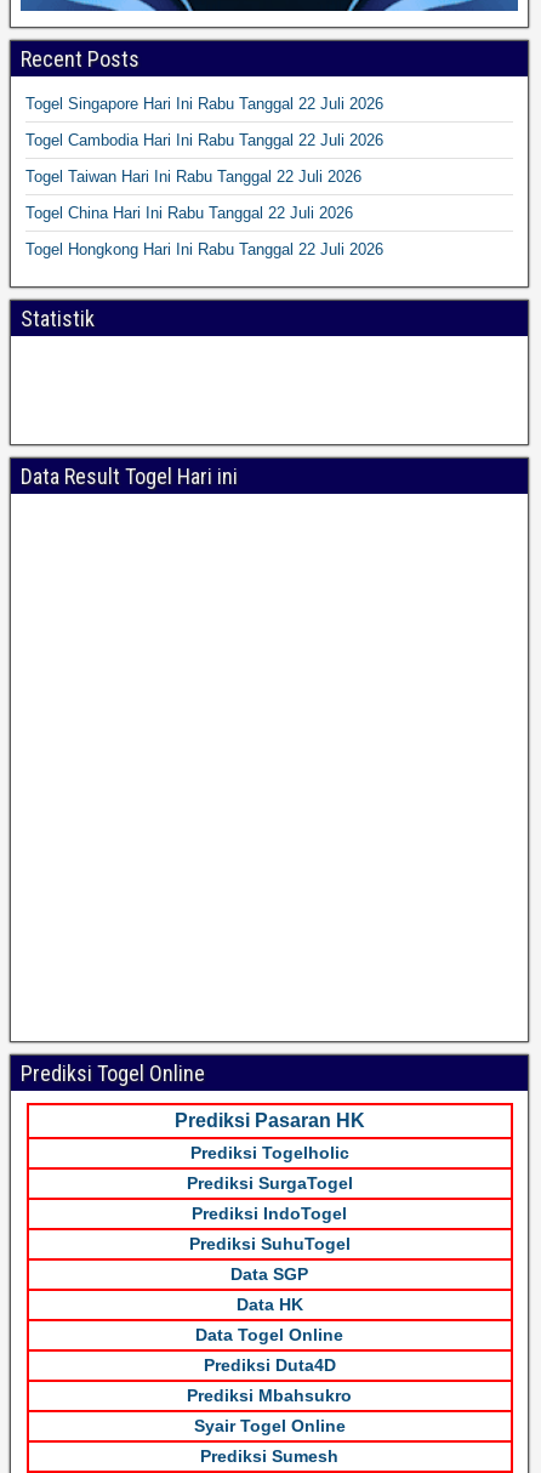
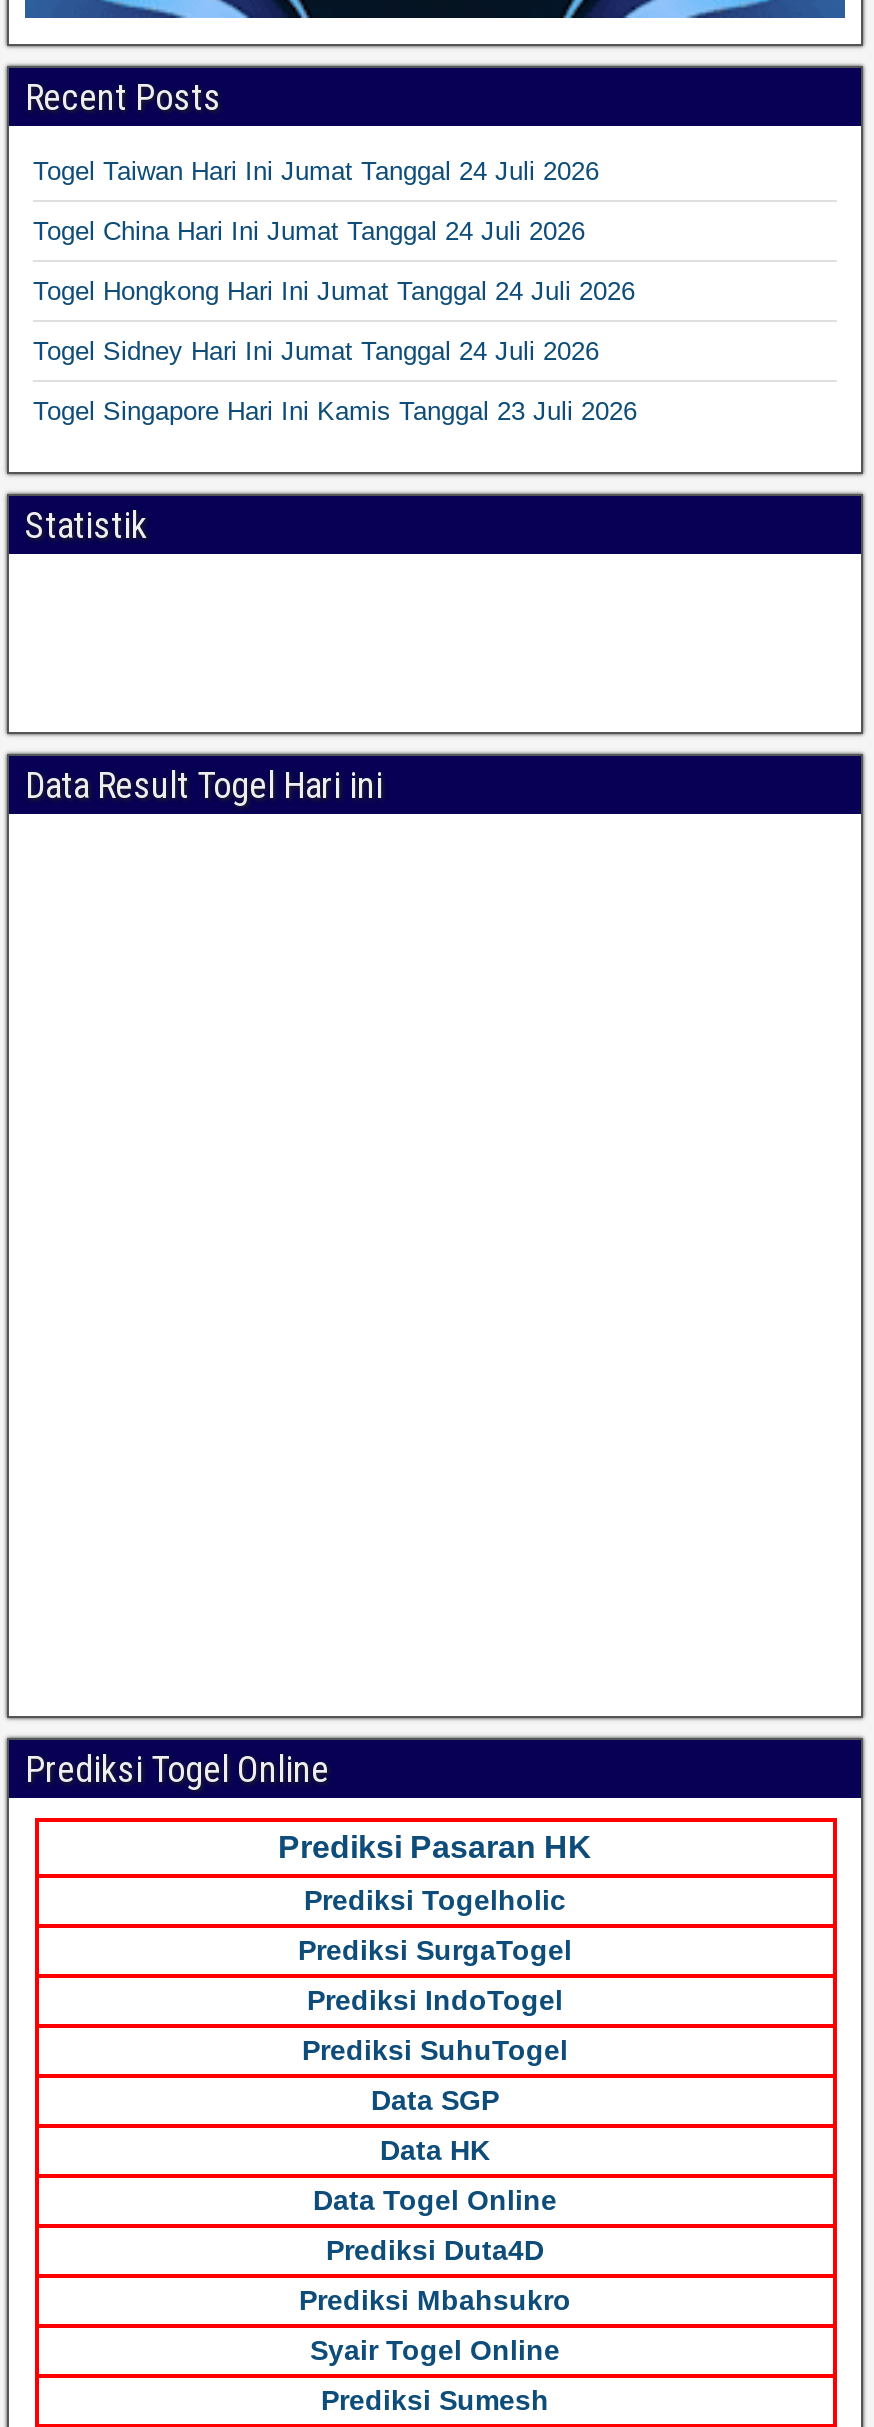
- Togel Singapore Hari Ini Rabu Tanggal 22 Juli 2026
+ Togel Taiwan Hari Ini Jumat Tanggal 24 Juli 2026

- Togel Cambodia Hari Ini Rabu Tanggal 22 Juli 2026
+ Togel China Hari Ini Jumat Tanggal 24 Juli 2026

- Togel Taiwan Hari Ini Rabu Tanggal 22 Juli 2026
+ Togel Hongkong Hari Ini Jumat Tanggal 24 Juli 2026

- Togel China Hari Ini Rabu Tanggal 22 Juli 2026
+ Togel Sidney Hari Ini Jumat Tanggal 24 Juli 2026

- Togel Hongkong Hari Ini Rabu Tanggal 22 Juli 2026
+ Togel Singapore Hari Ini Kamis Tanggal 23 Juli 2026
